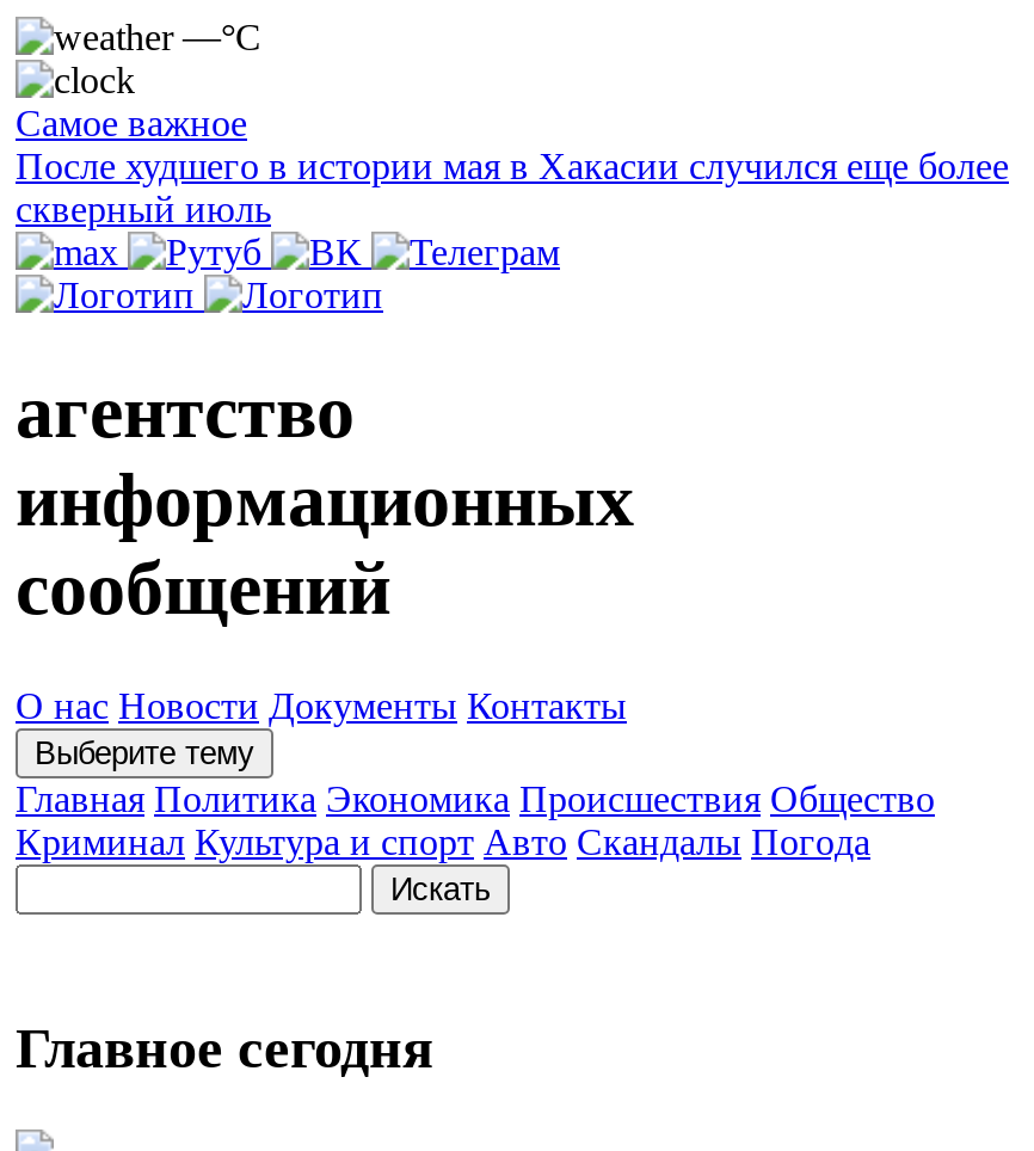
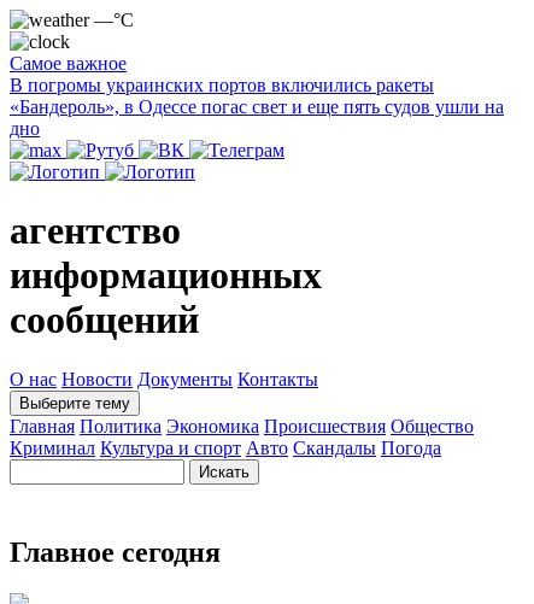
- После худшего в истории мая в Хакасии случился еще более
- скверный июль
+ В погромы украинских портов включились ракеты
+ «Бандероль», в Одессе погас свет и еще пять судов ушли на
+ дно
